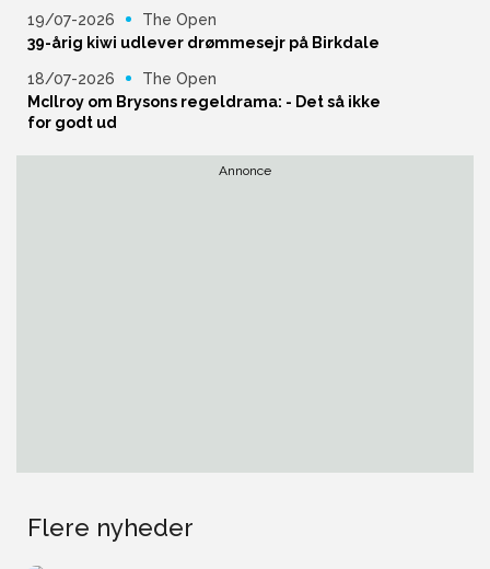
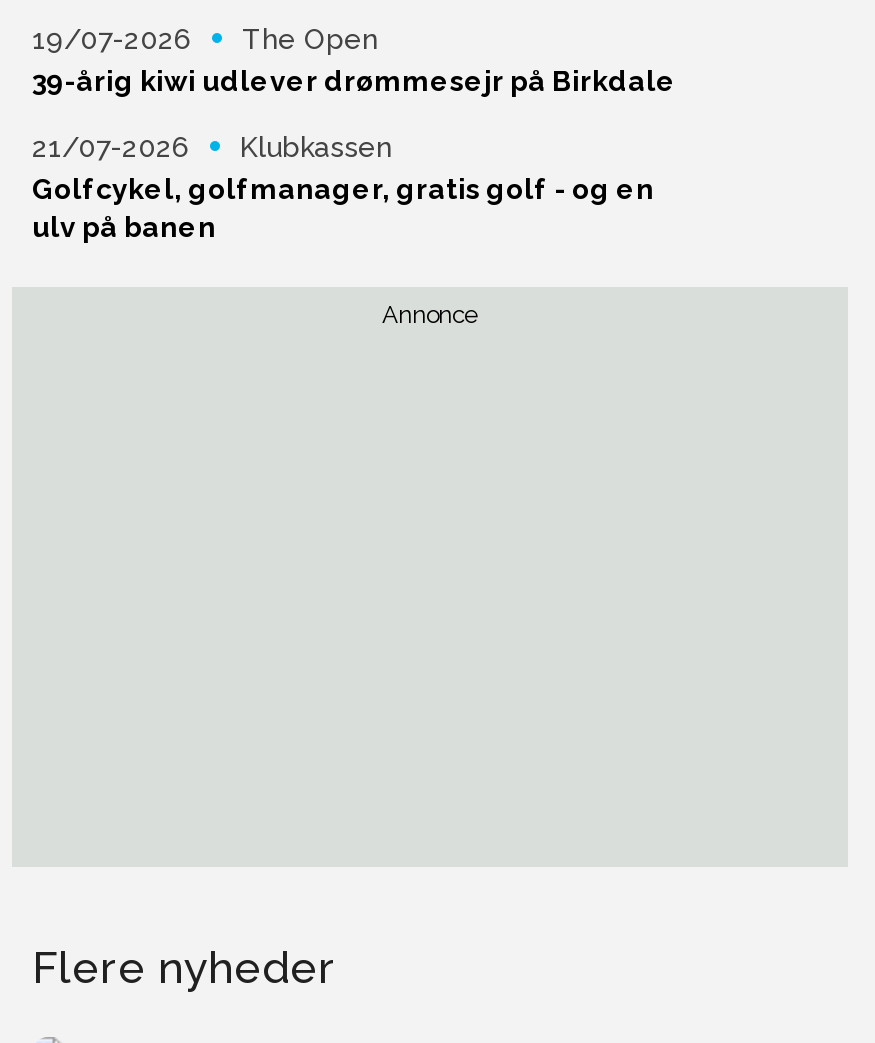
- 18/07-2026
- The Open
- McIlroy om Brysons regeldrama: - Det så ikke
- for godt ud
+ 21/07-2026
+ Klubkassen
+ Golfcykel, golfmanager, gratis golf - og en
+ ulv på banen
